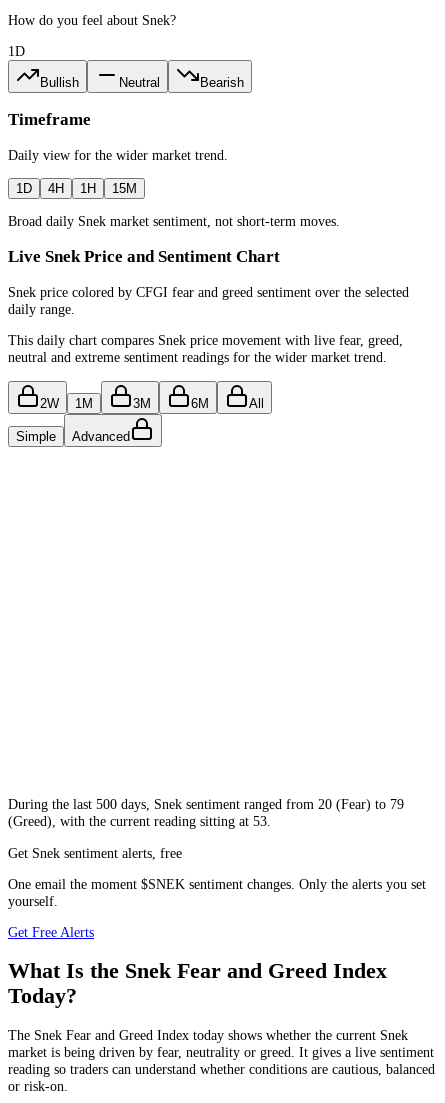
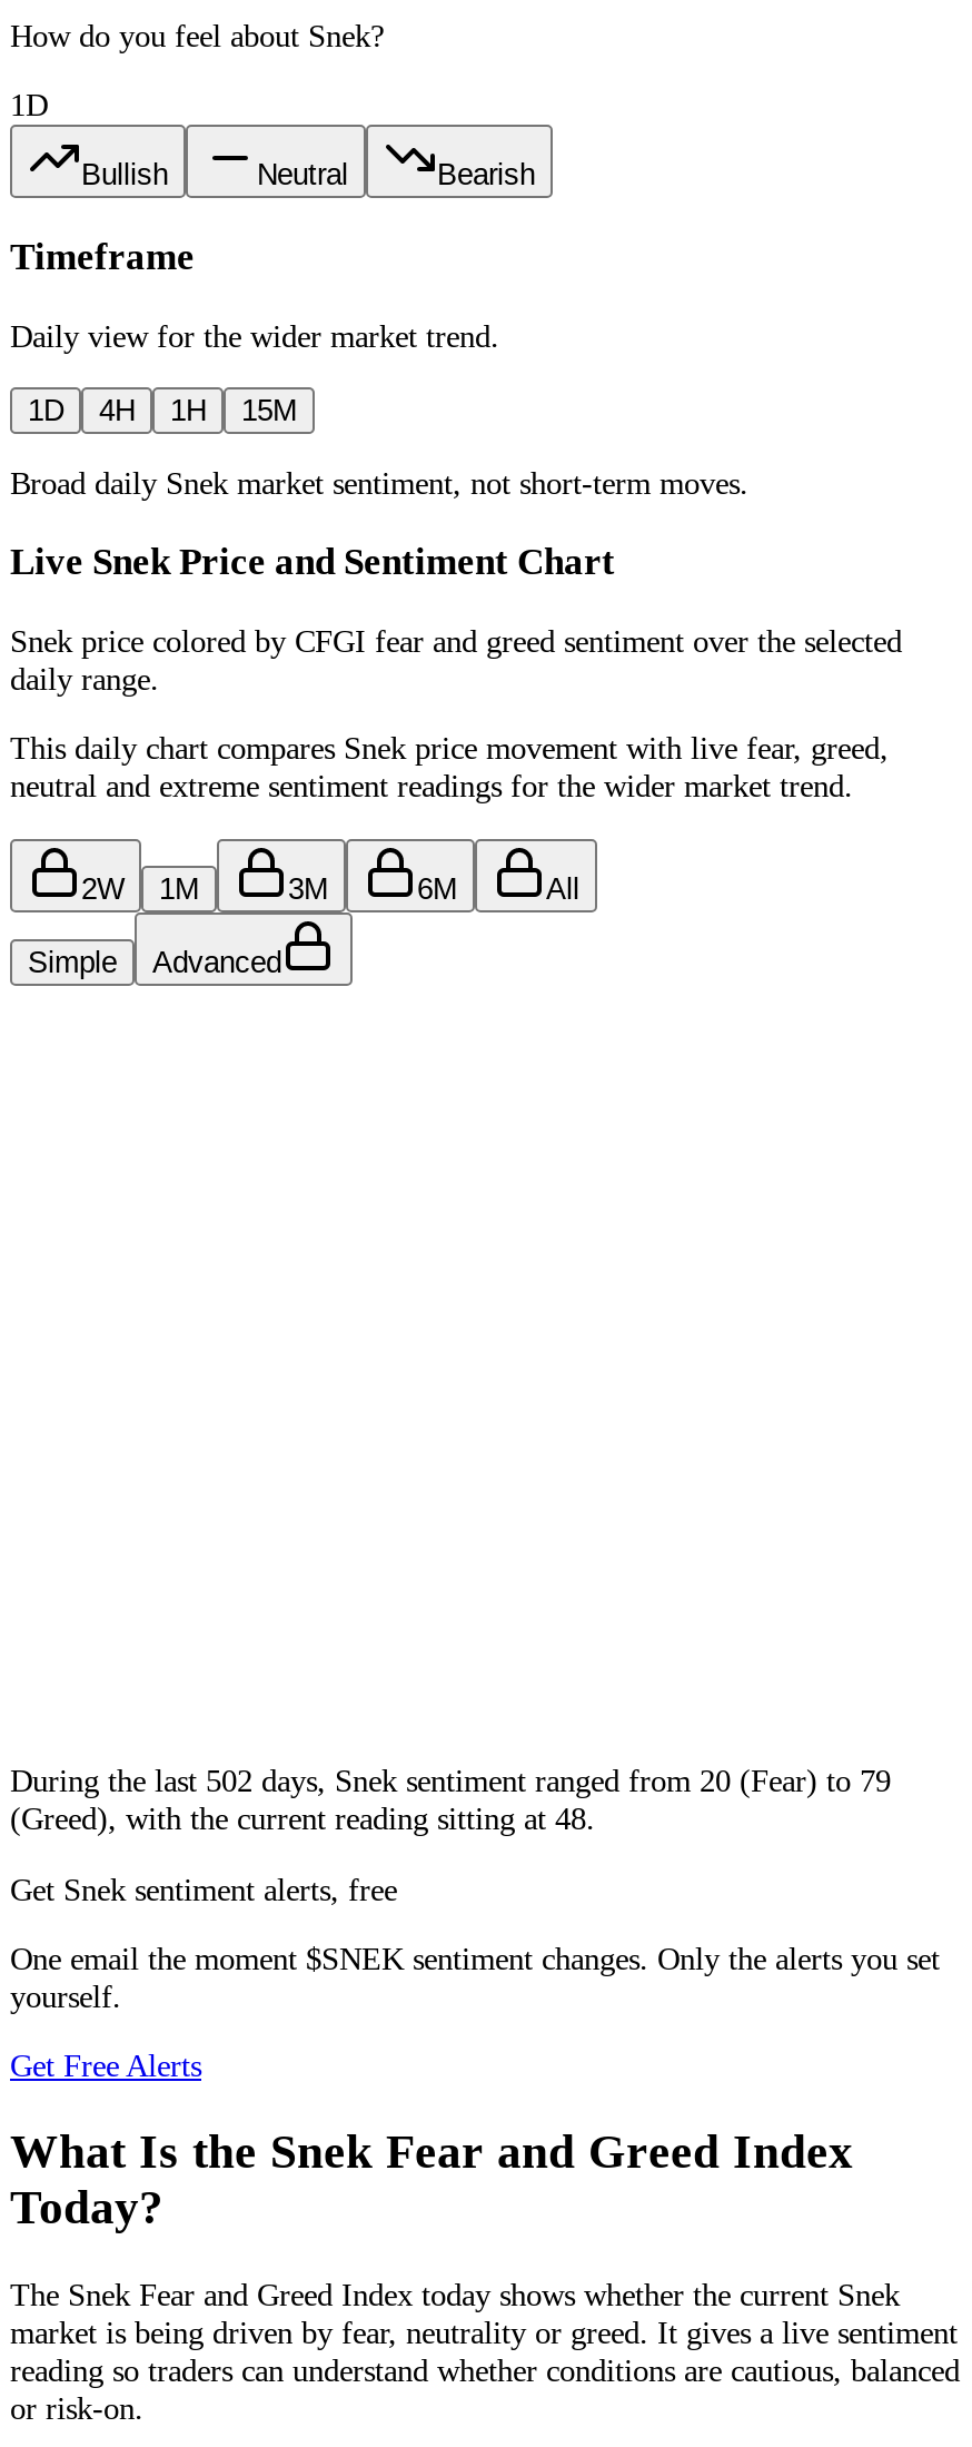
- During the last 500 days, Snek sentiment ranged from 20 (Fear) to 79
+ During the last 502 days, Snek sentiment ranged from 20 (Fear) to 79

- (Greed), with the current reading sitting at 53.
+ (Greed), with the current reading sitting at 48.
